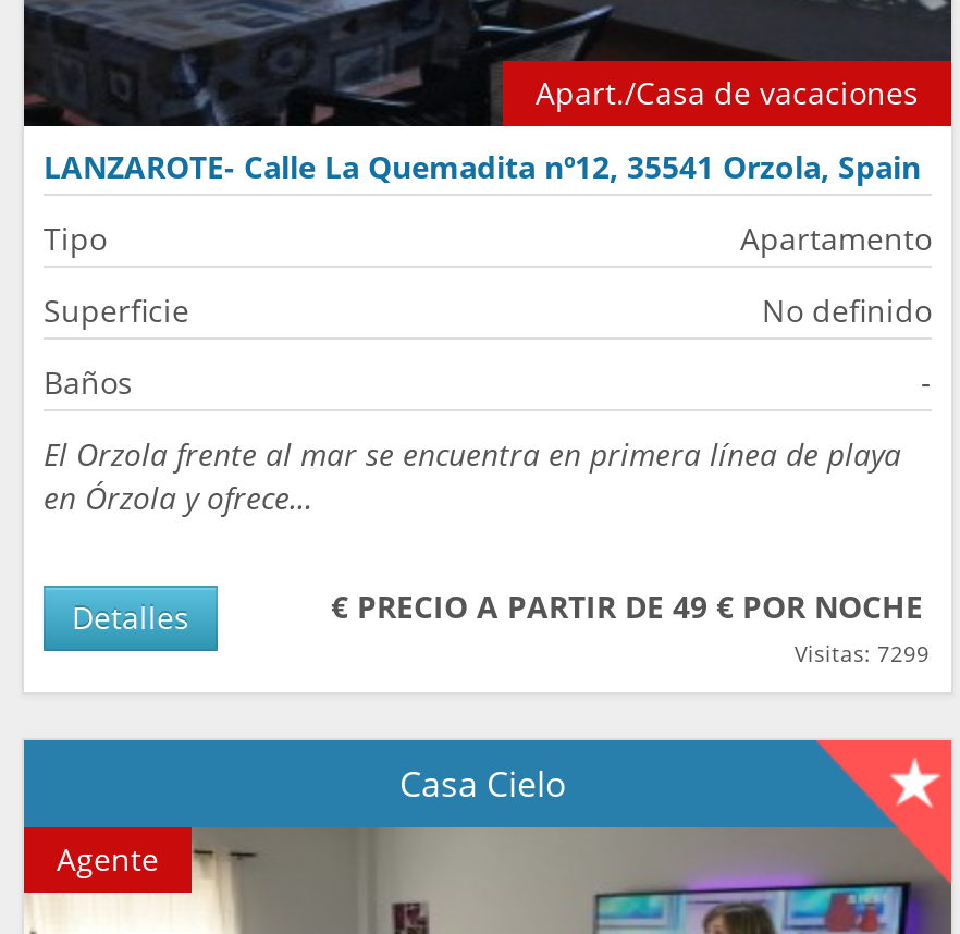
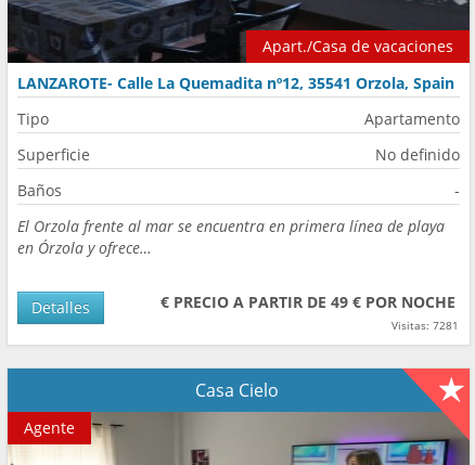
- Visitas: 7299
+ Visitas: 7281
